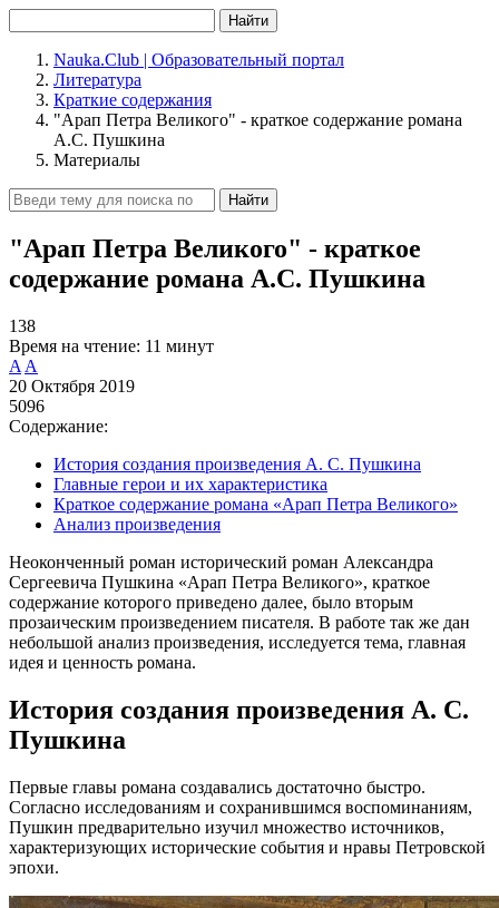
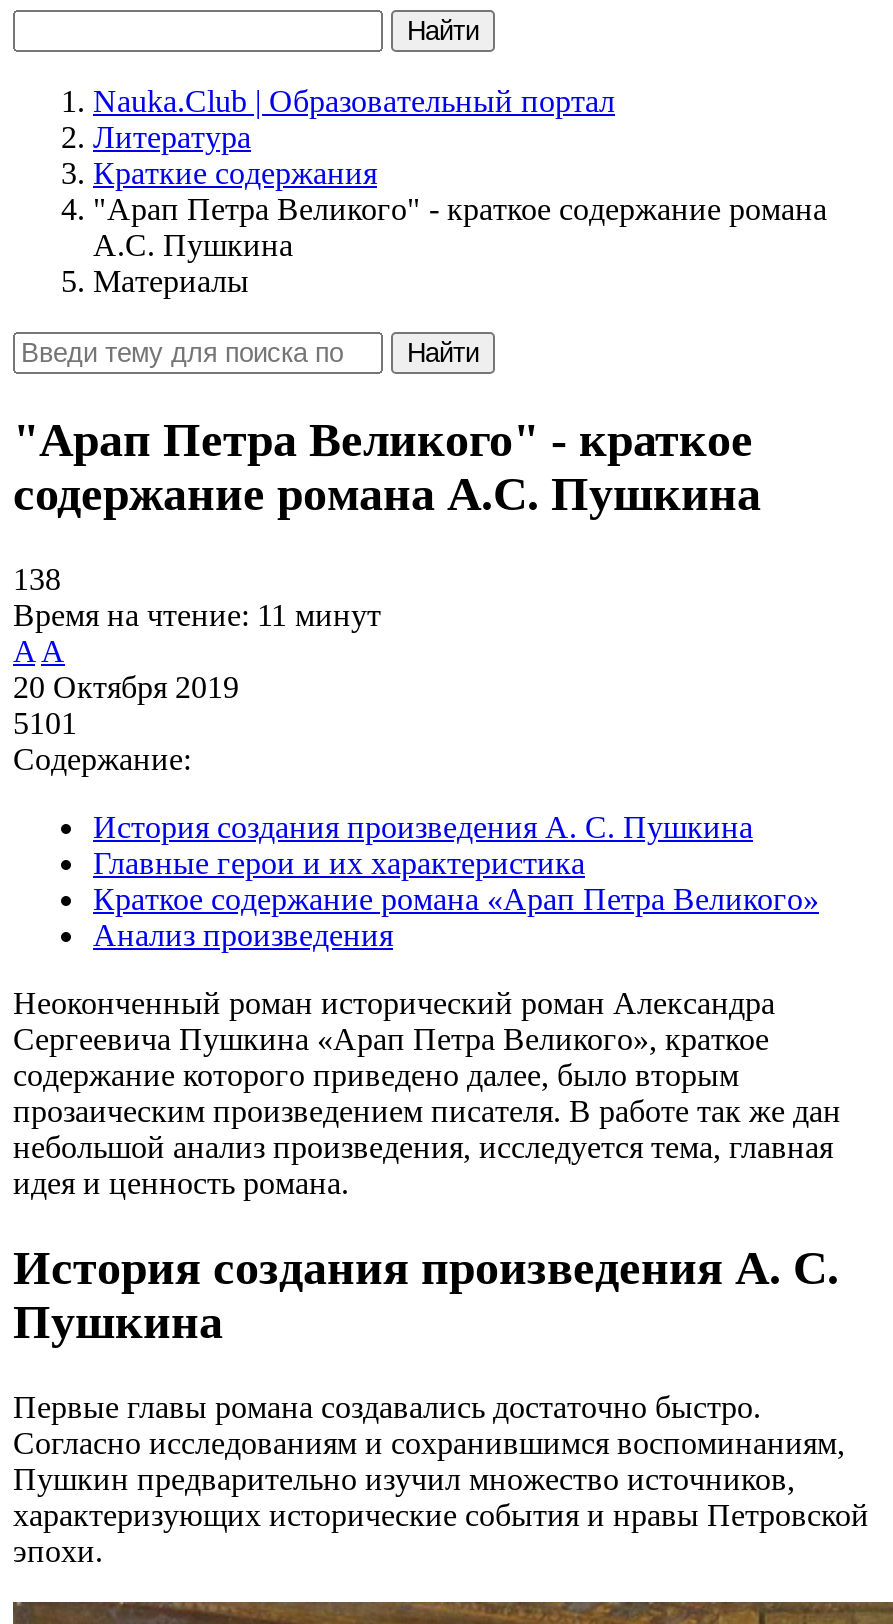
- 5096
+ 5101
